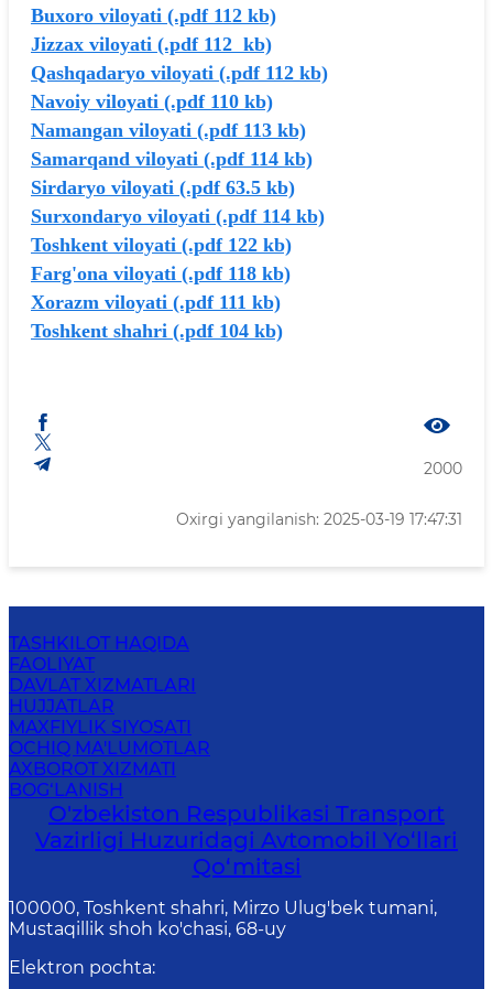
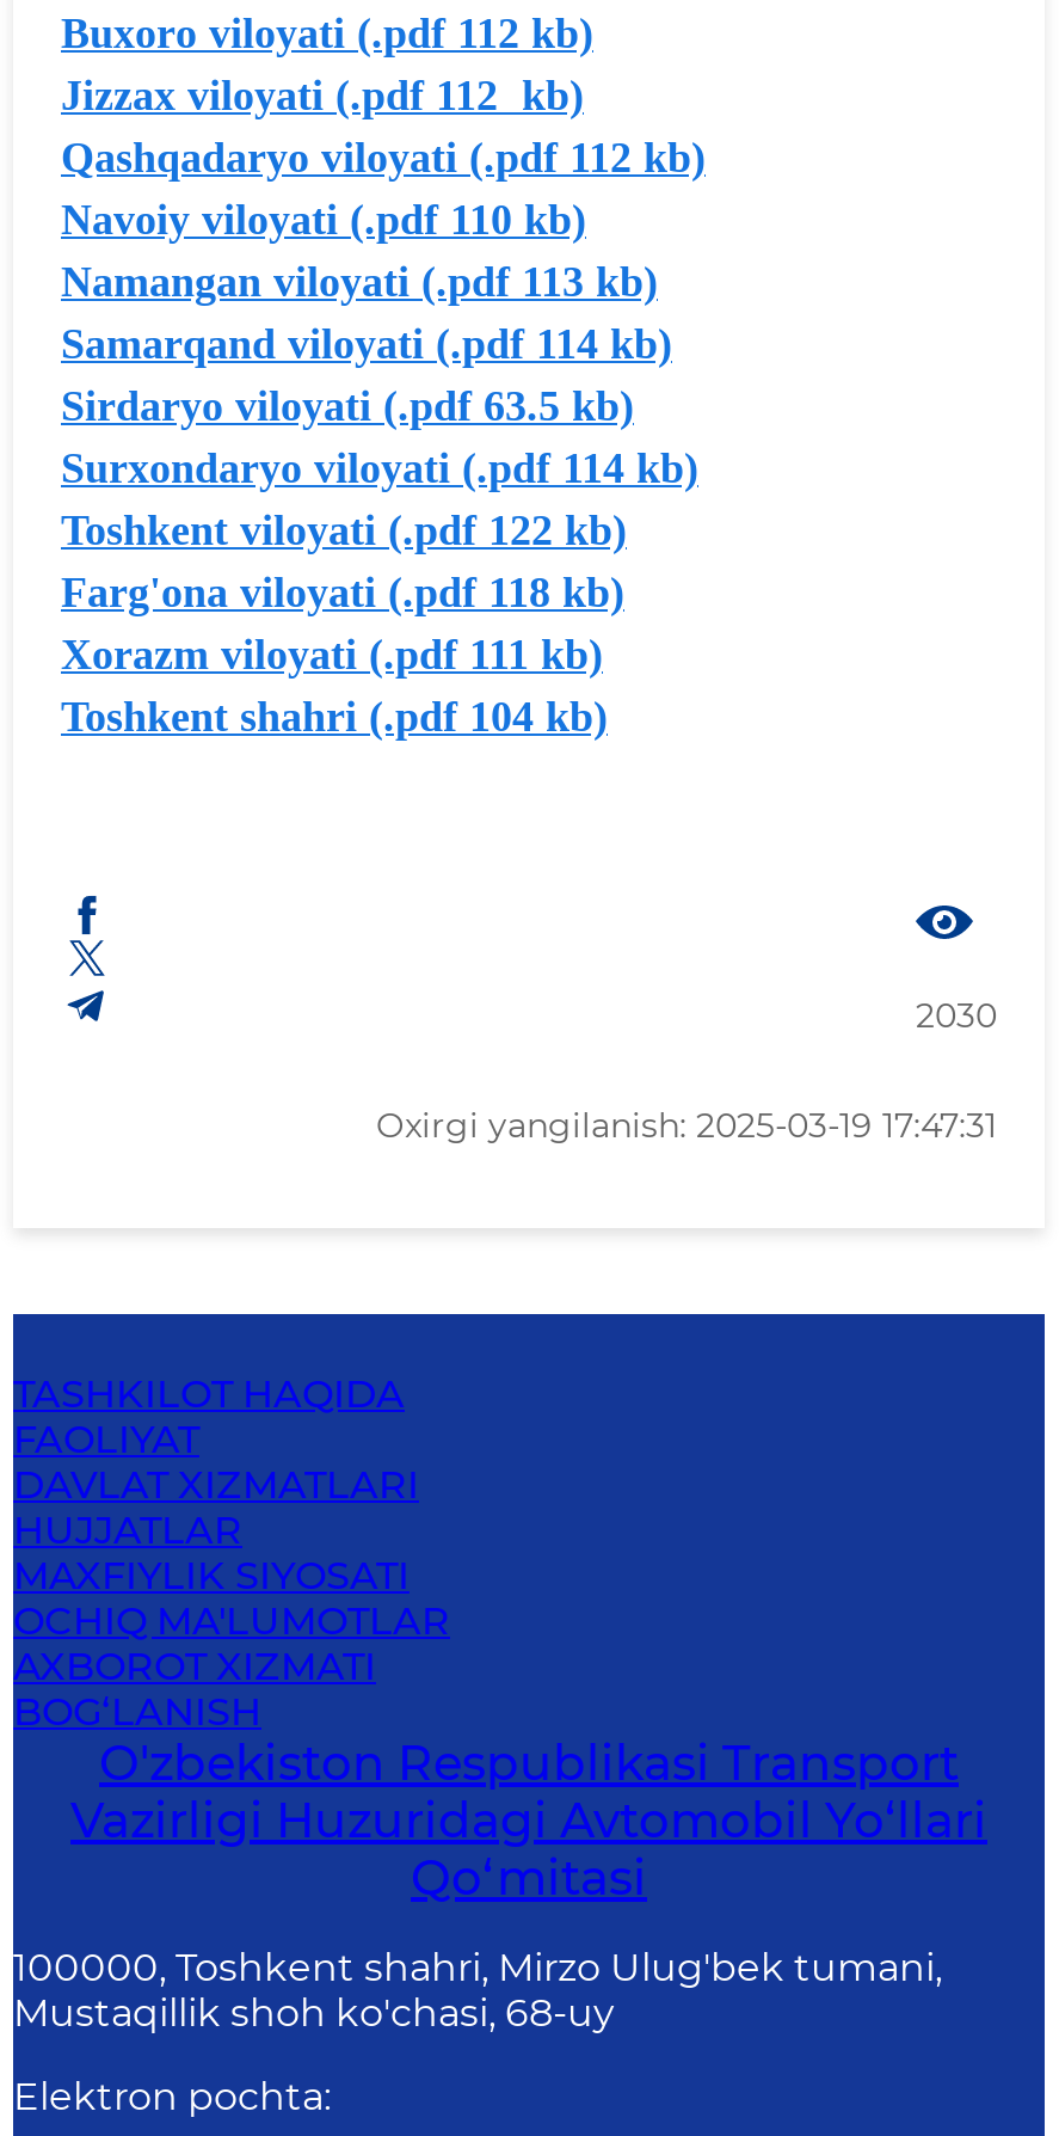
- 2000
+ 2030
